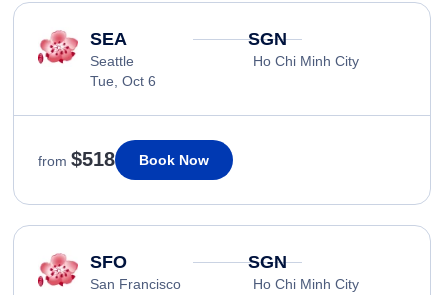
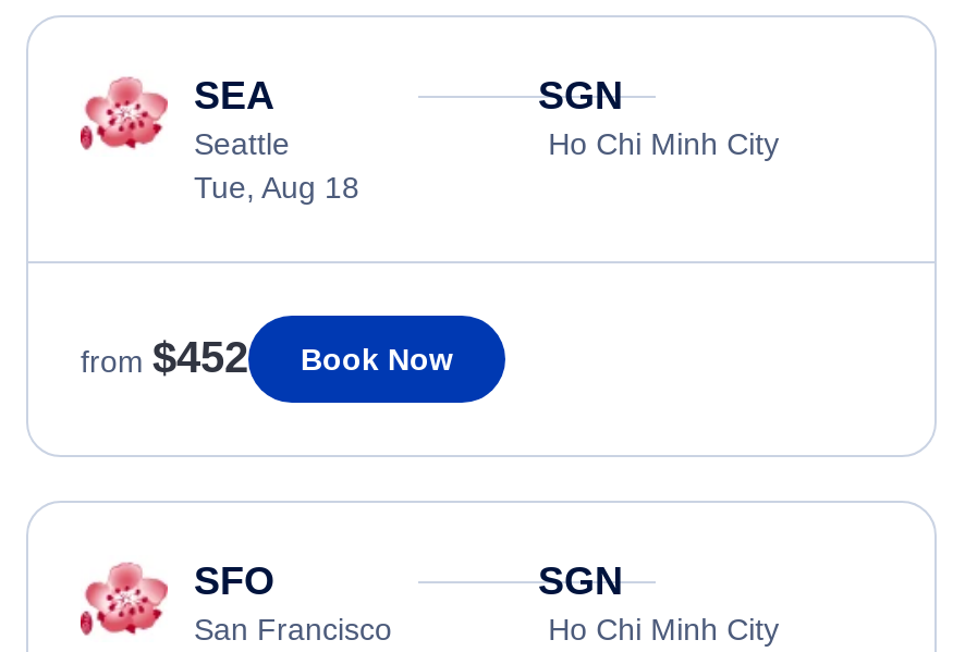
- Tue, Oct 6
+ Tue, Aug 18

- from $518 Book Now
+ from $452 Book Now
